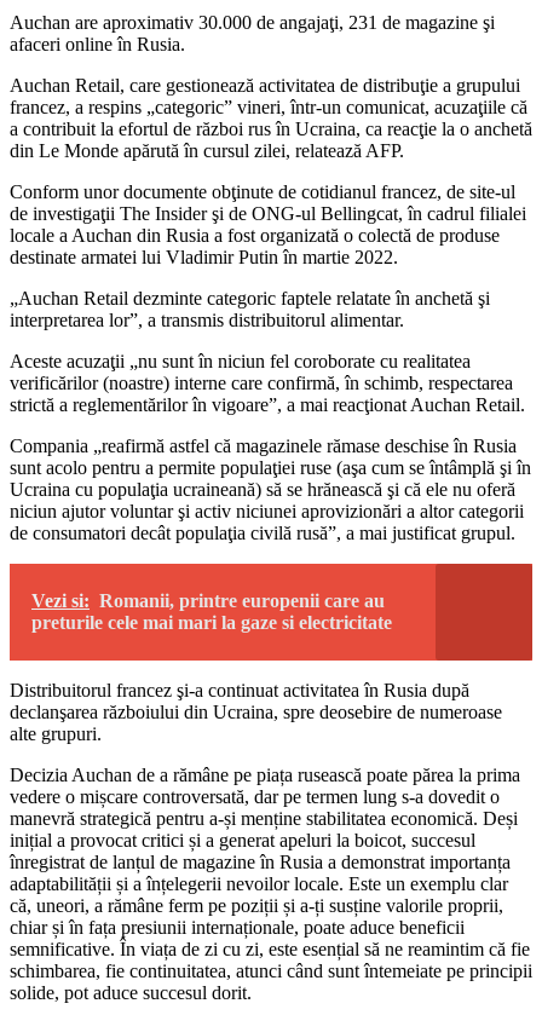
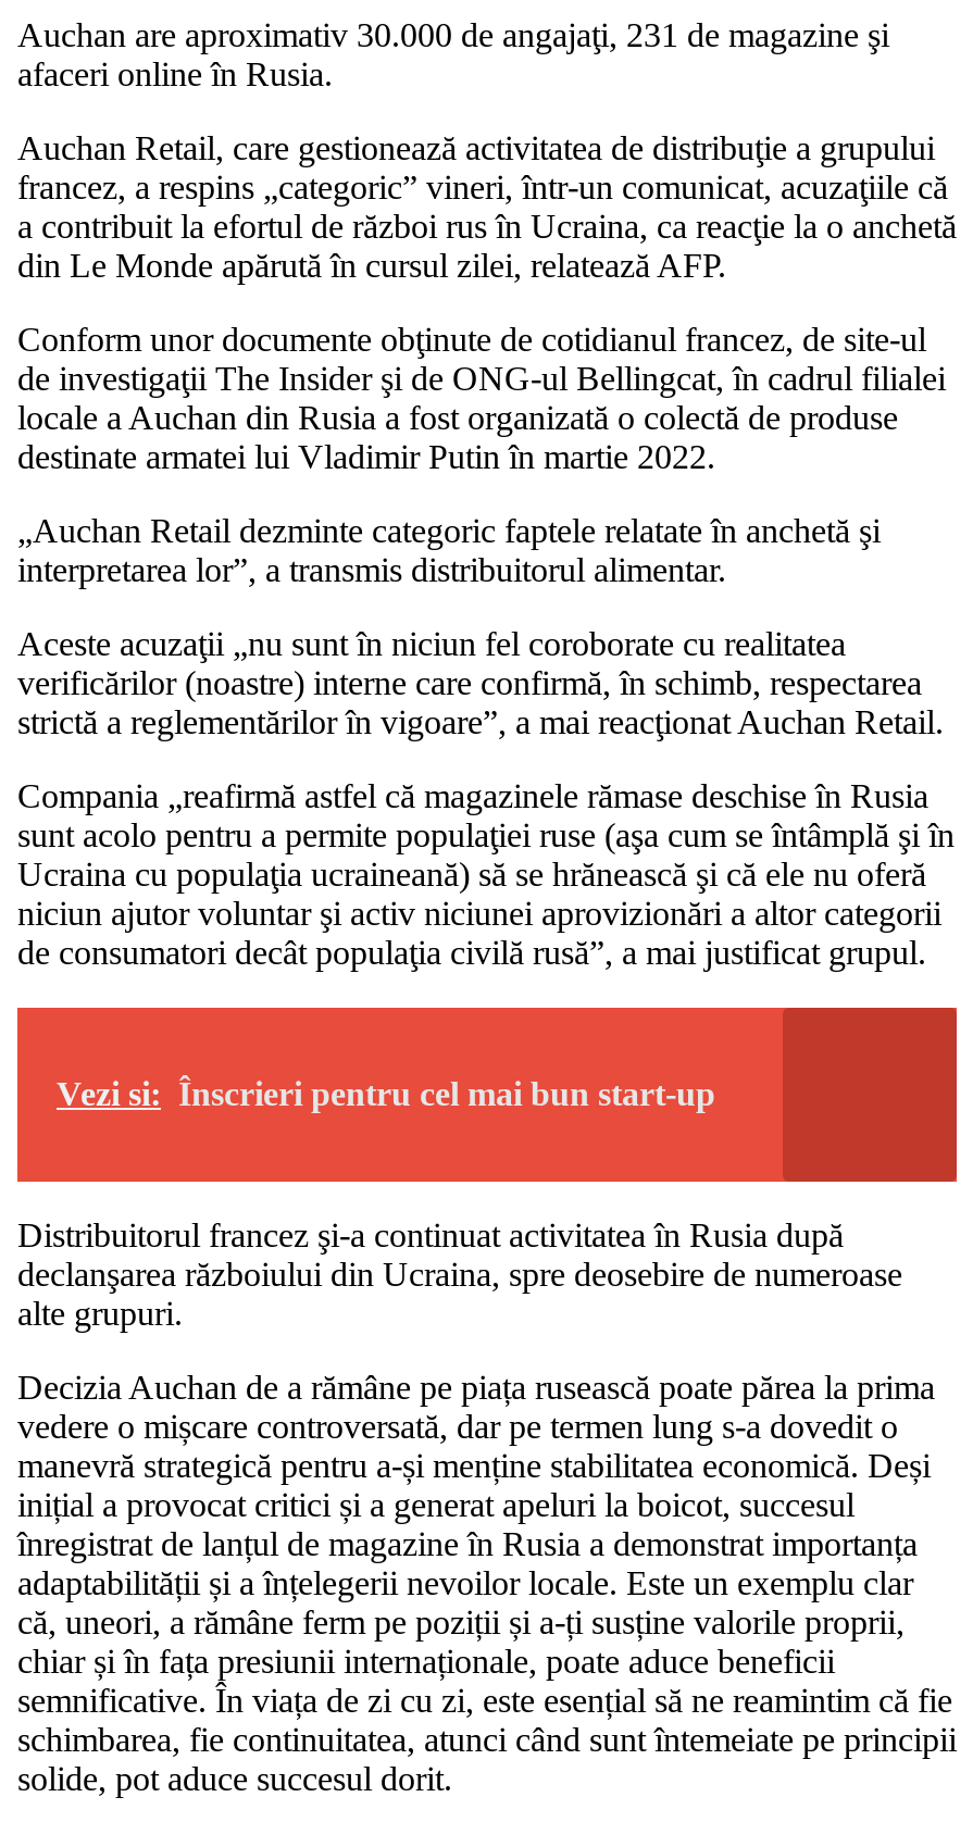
- Vezi si: Romanii, printre europenii care au
- preturile cele mai mari la gaze si electricitate
+ Vezi si: Înscrieri pentru cel mai bun start-up
